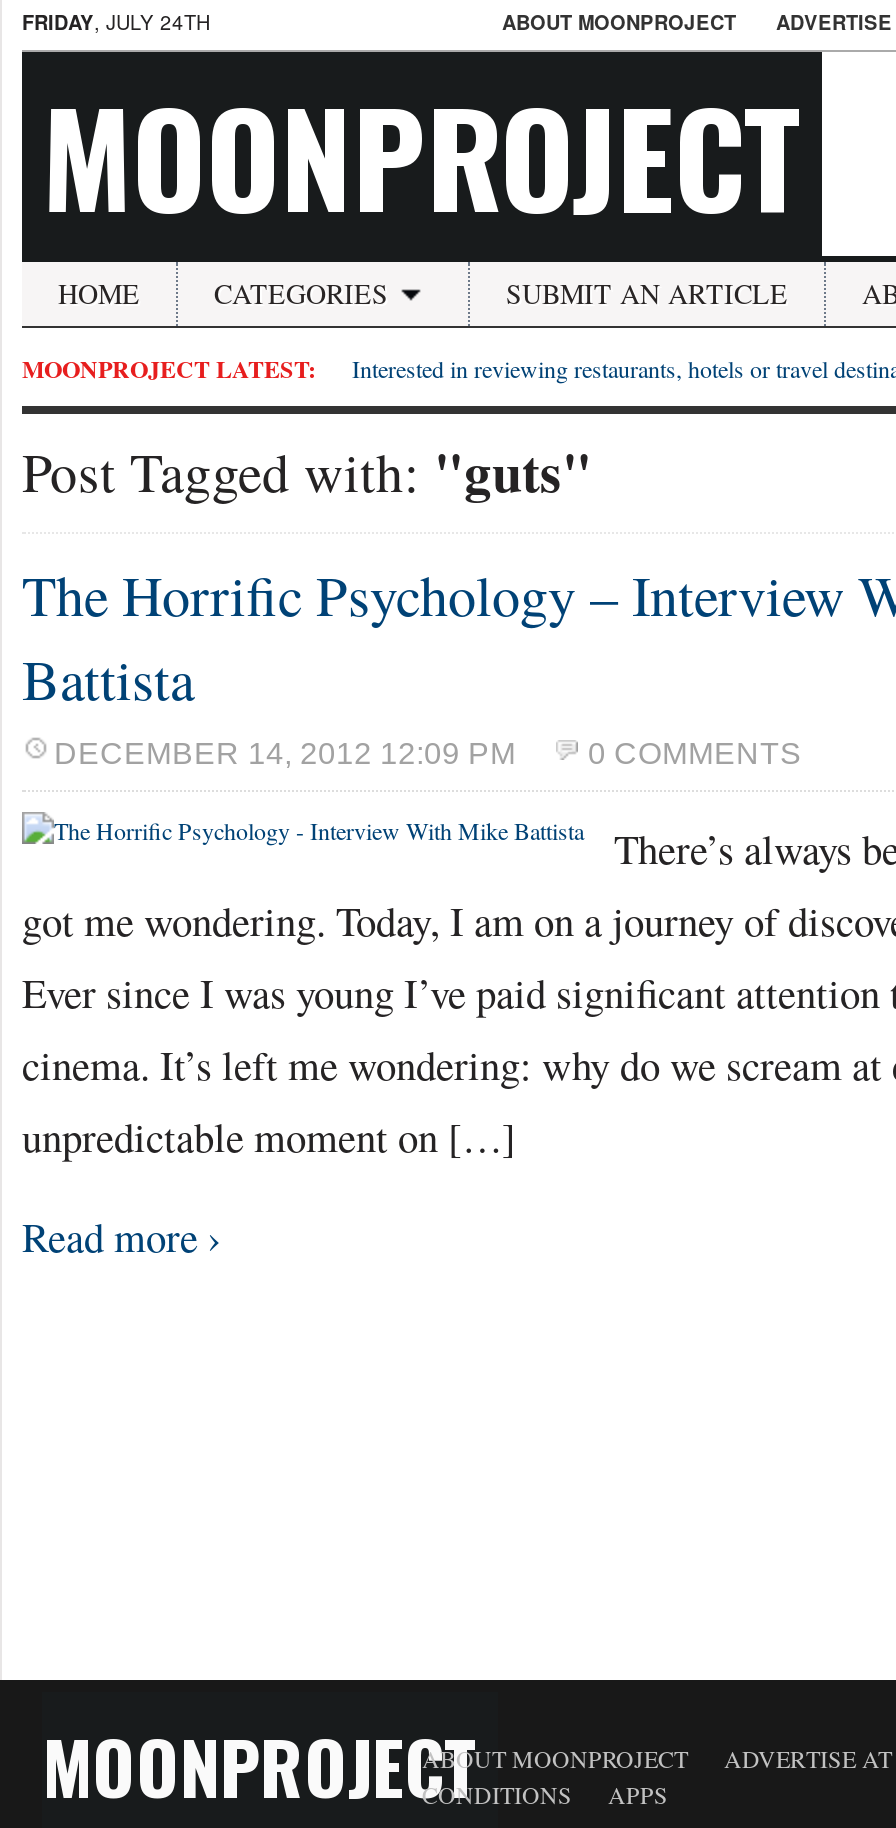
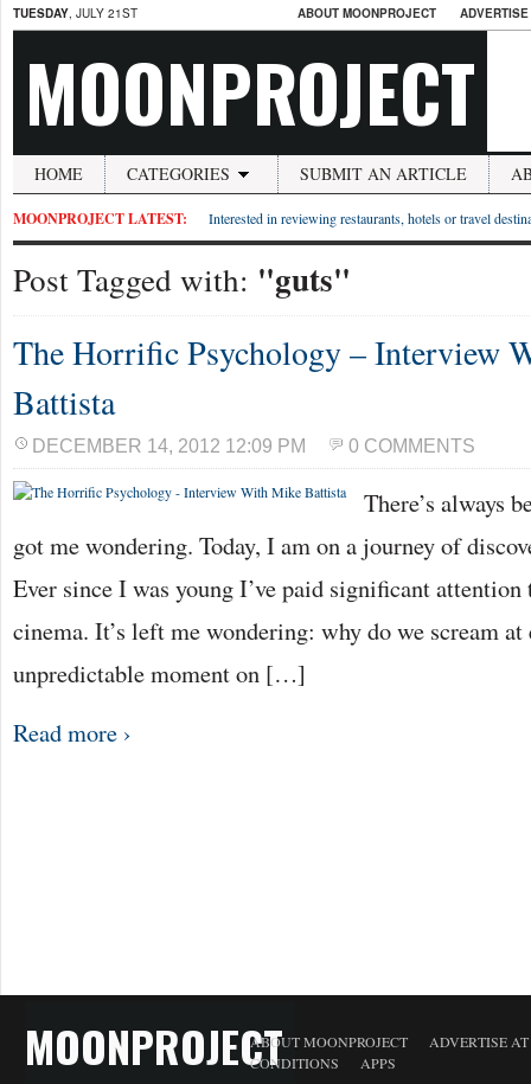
- FRIDAY, JULY 24TH
+ TUESDAY, JULY 21ST
